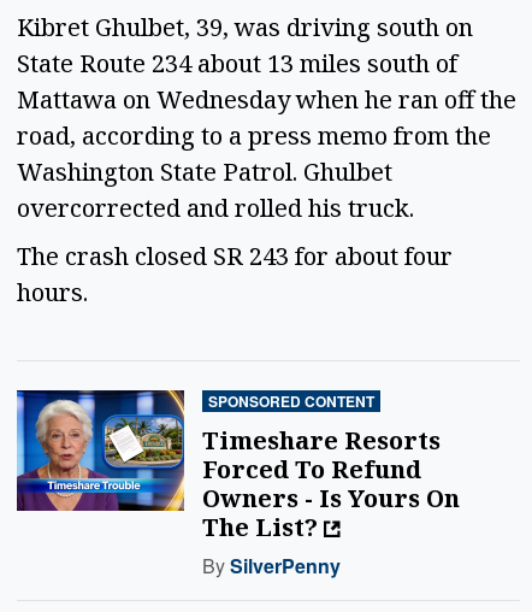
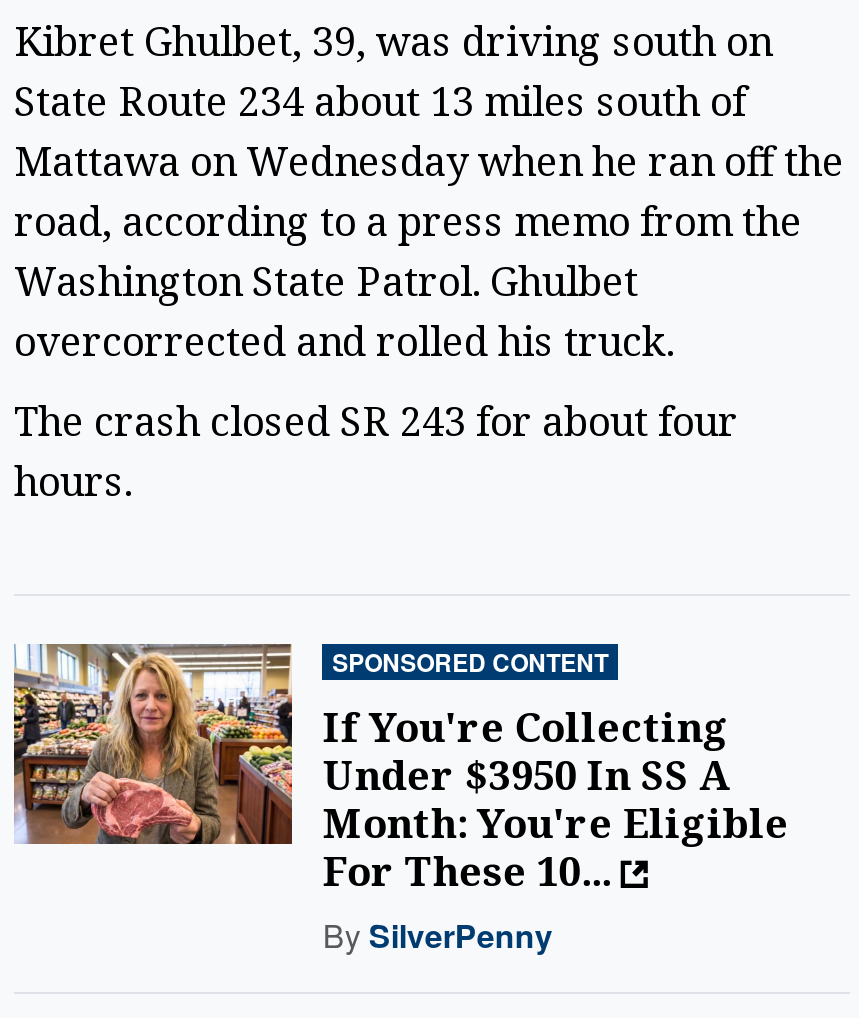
- [image]
- Timeshare Resorts
- Forced To Refund
- Owners - Is Yours On
- The List?
+ [image]
+ If You're Collecting
+ Under $3950 In SS A
+ Month: You're Eligible
+ For These 10...
